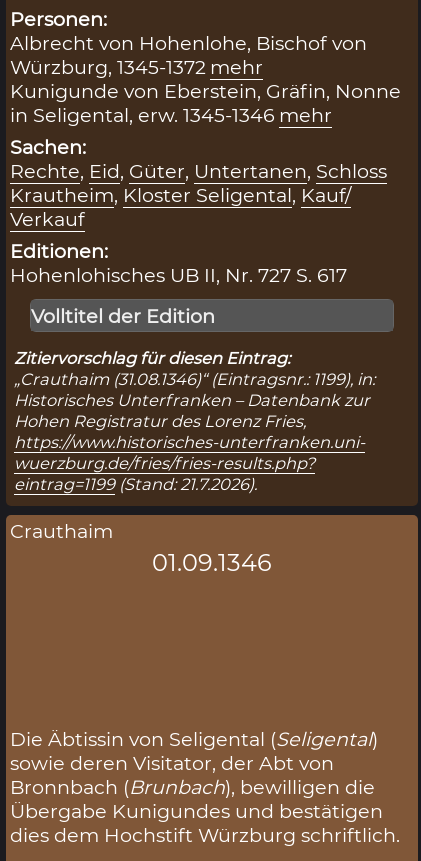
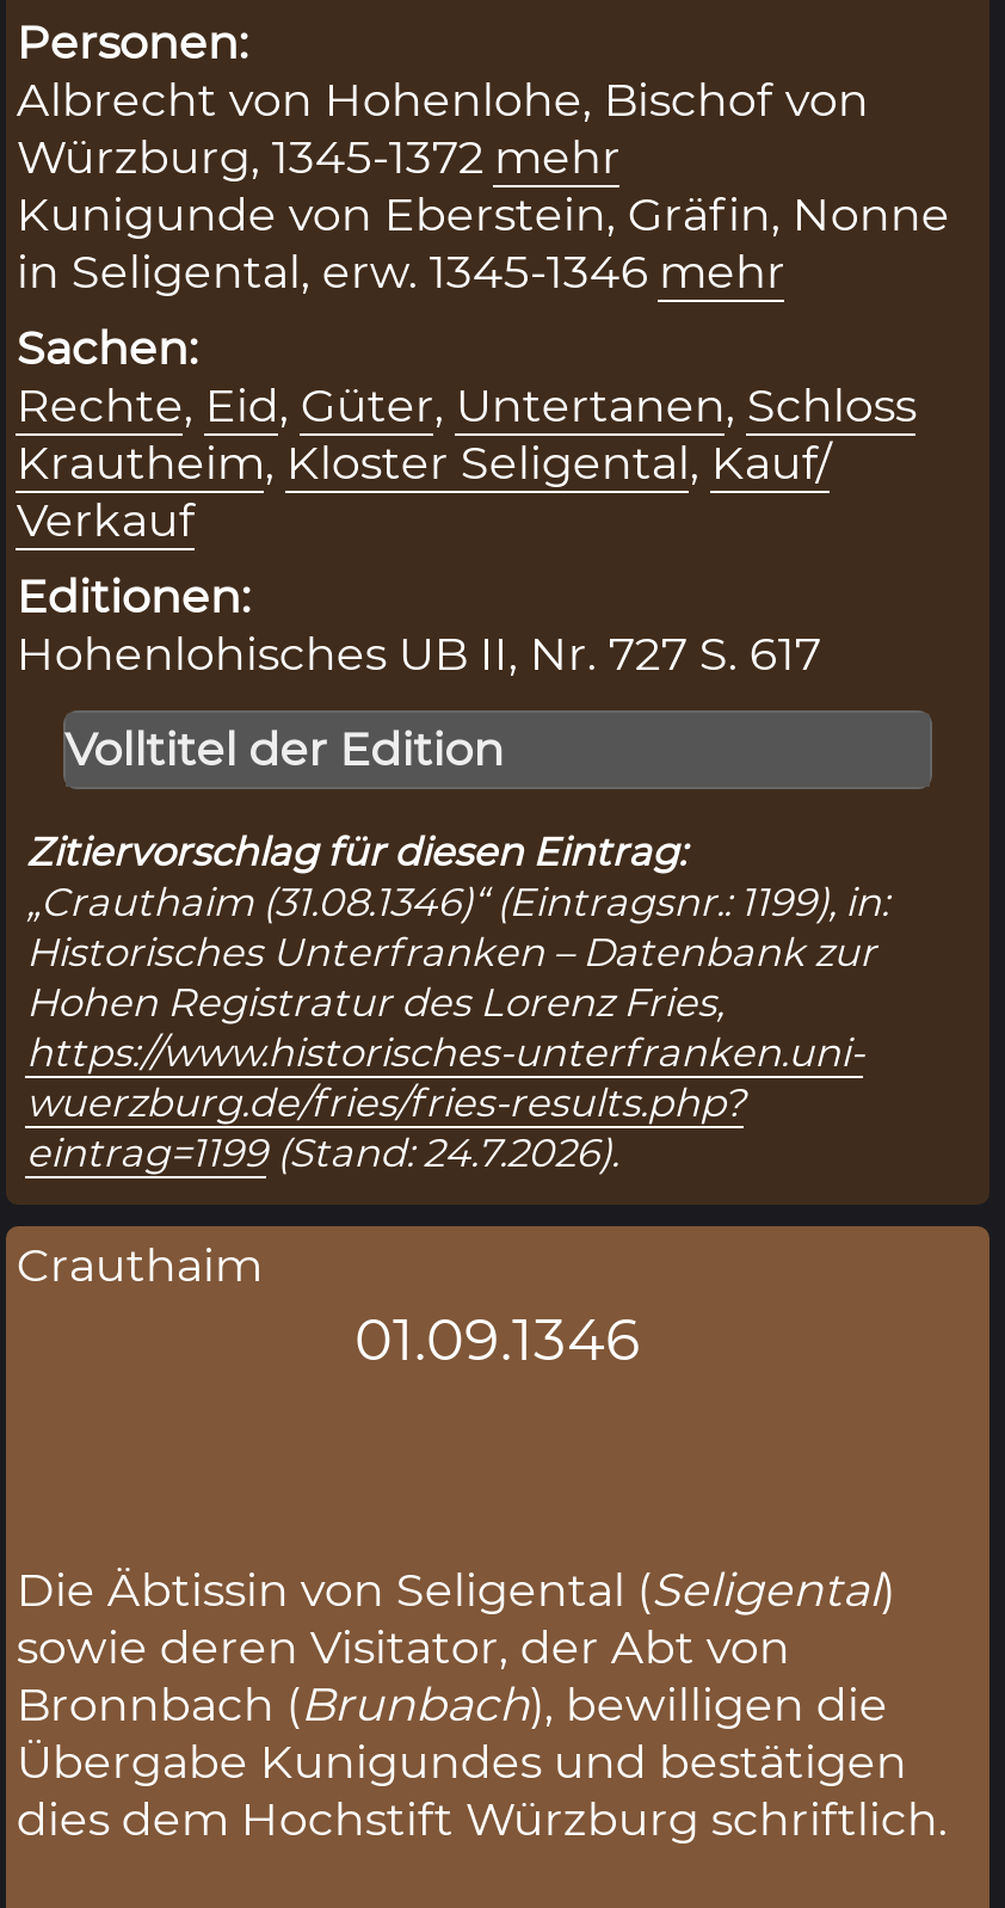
- eintrag=1199(Stand: 21.7.2026).
+ eintrag=1199(Stand: 24.7.2026).
